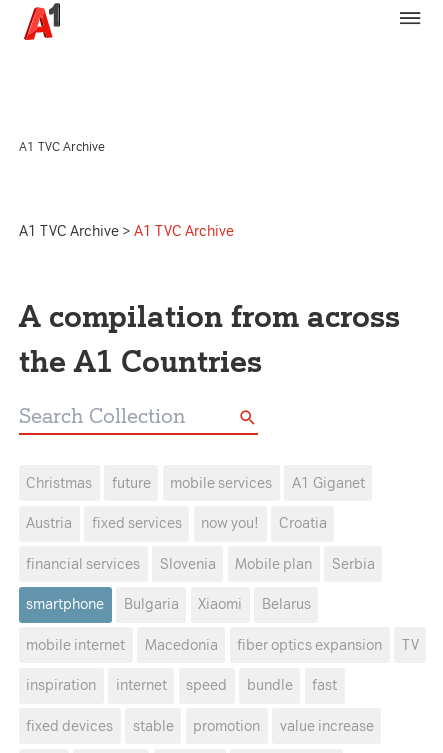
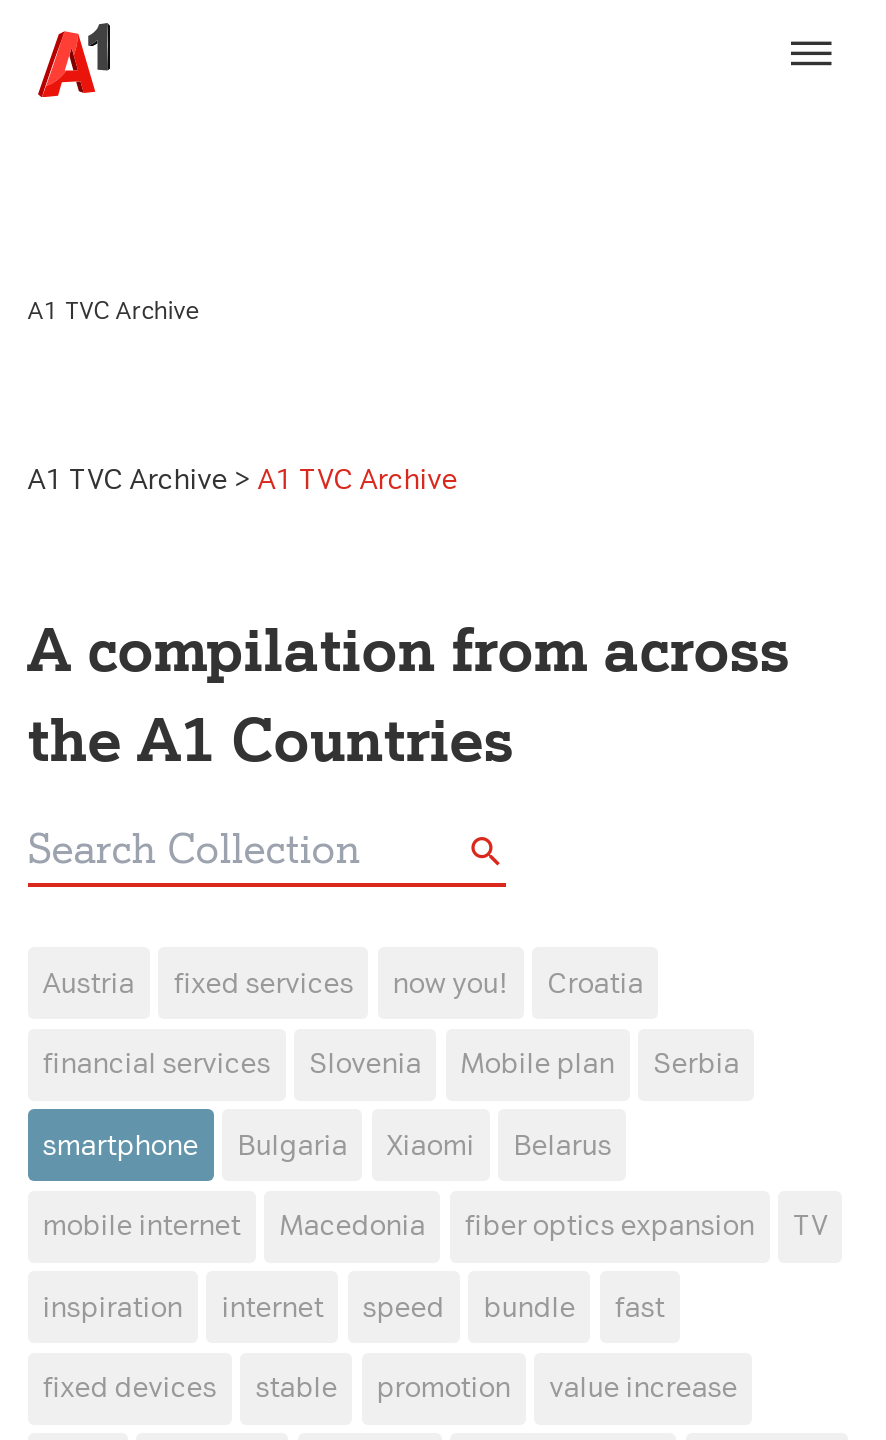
- Christmas
- future
- mobile services
- A1 Giganet
